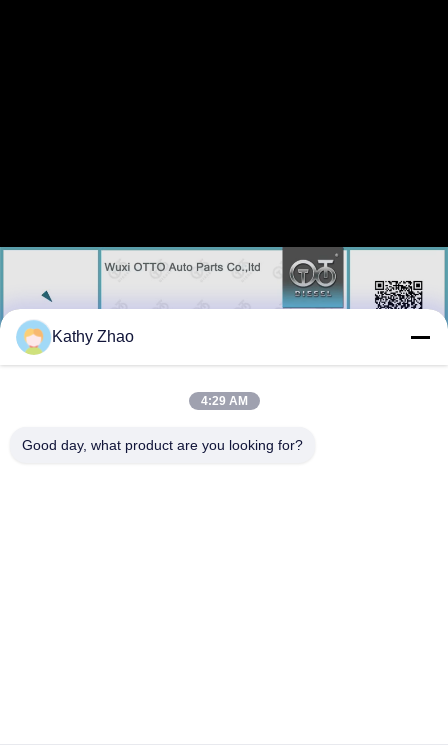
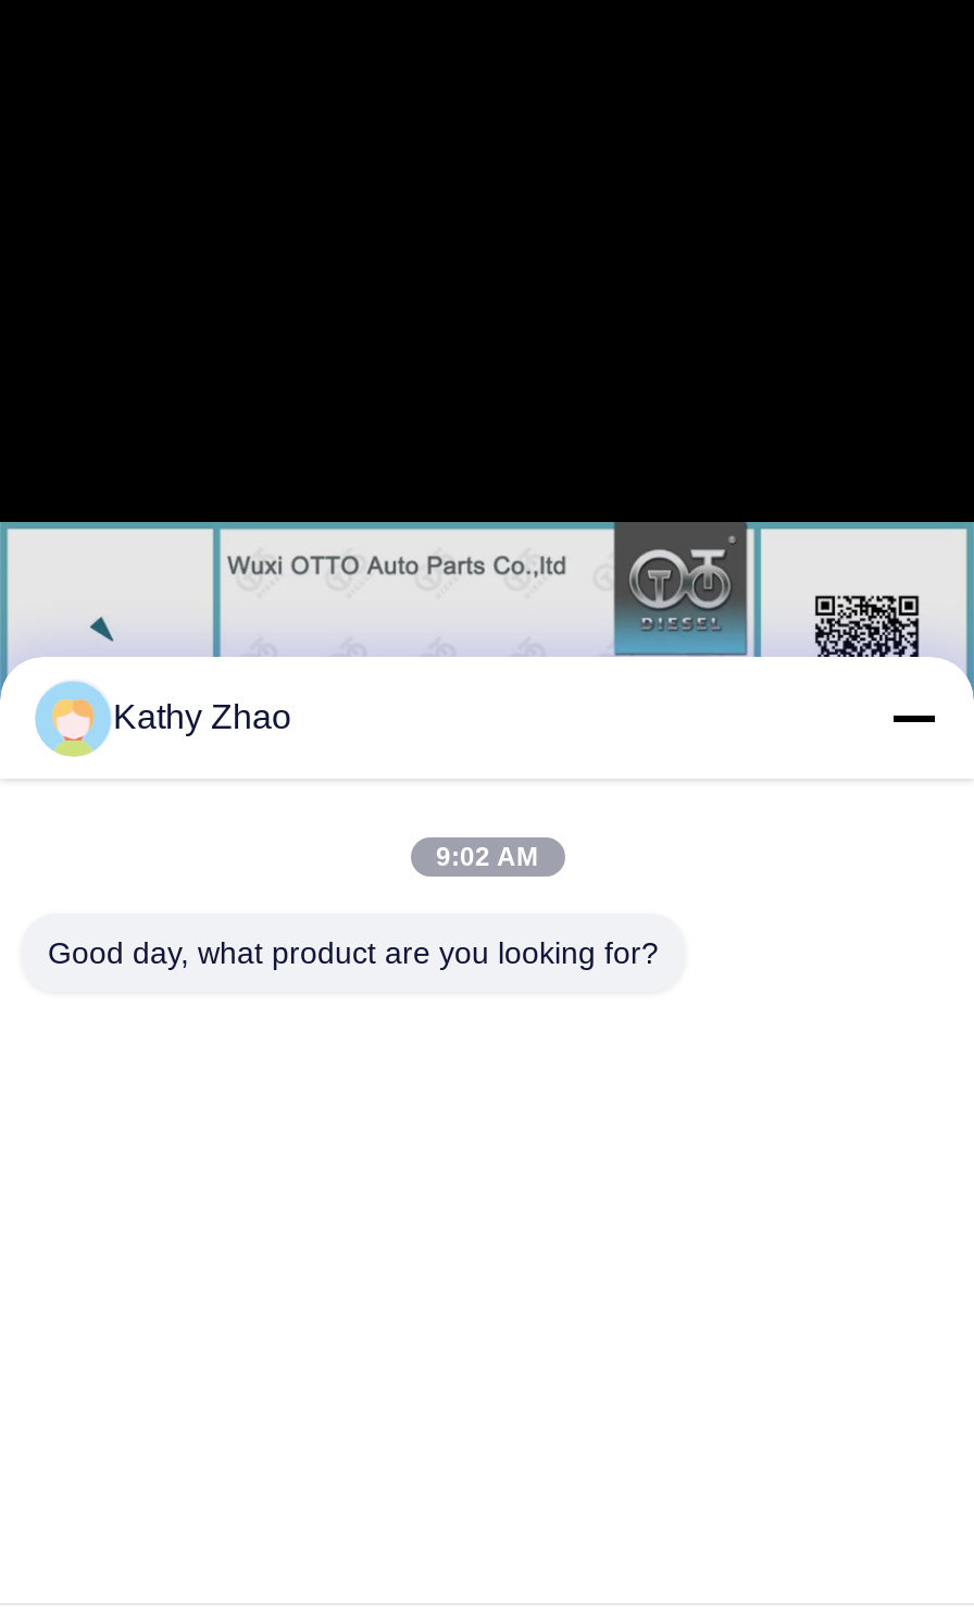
- 4:29 AM
+ 9:02 AM
